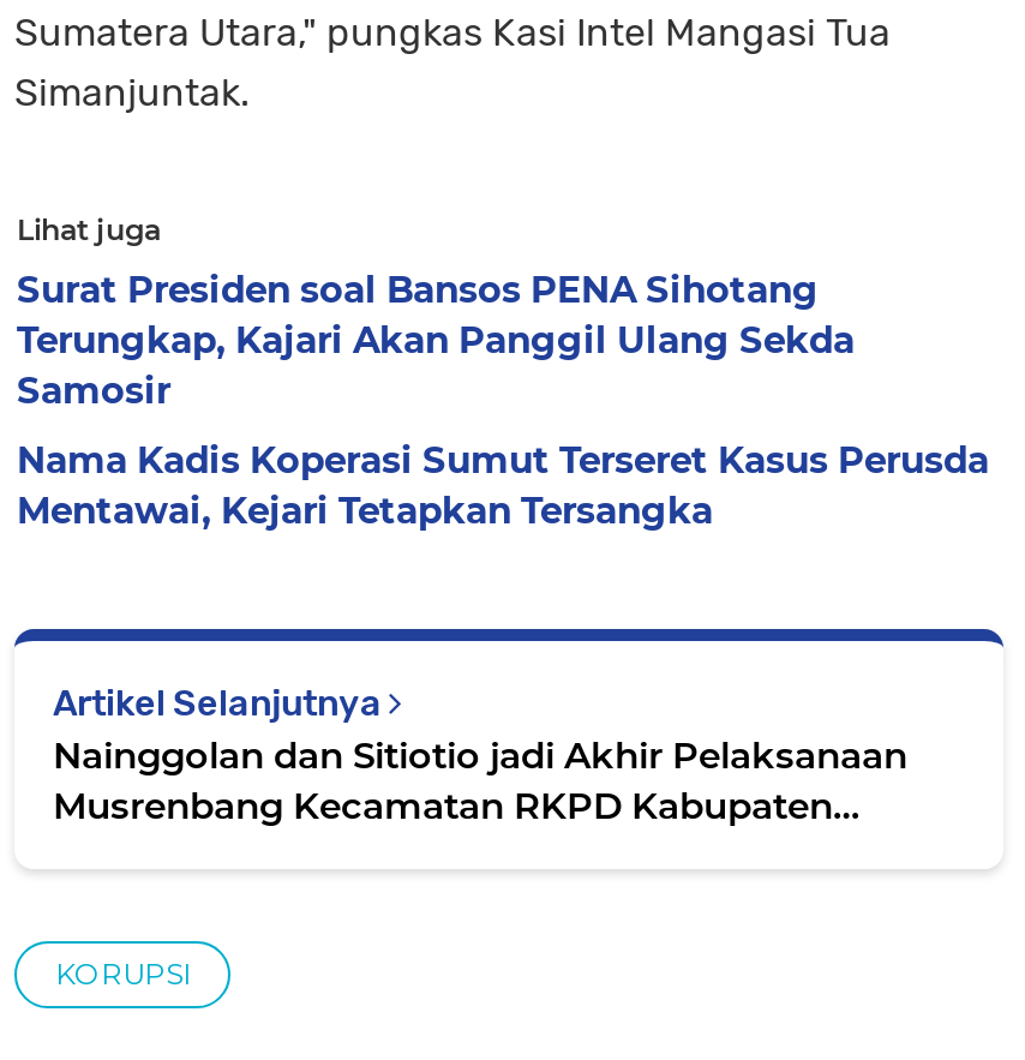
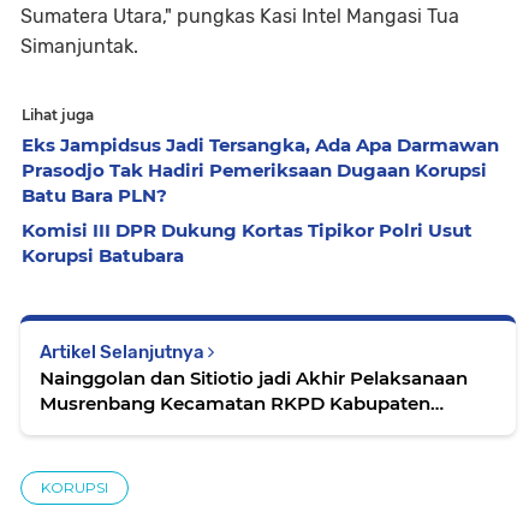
- Surat Presiden soal Bansos PENA Sihotang
- Terungkap, Kajari Akan Panggil Ulang Sekda
- Samosir
+ Eks Jampidsus Jadi Tersangka, Ada Apa Darmawan
+ Prasodjo Tak Hadiri Pemeriksaan Dugaan Korupsi
+ Batu Bara PLN?

- Nama Kadis Koperasi Sumut Terseret Kasus Perusda
- Mentawai, Kejari Tetapkan Tersangka
+ Komisi III DPR Dukung Kortas Tipikor Polri Usut
+ Korupsi Batubara
